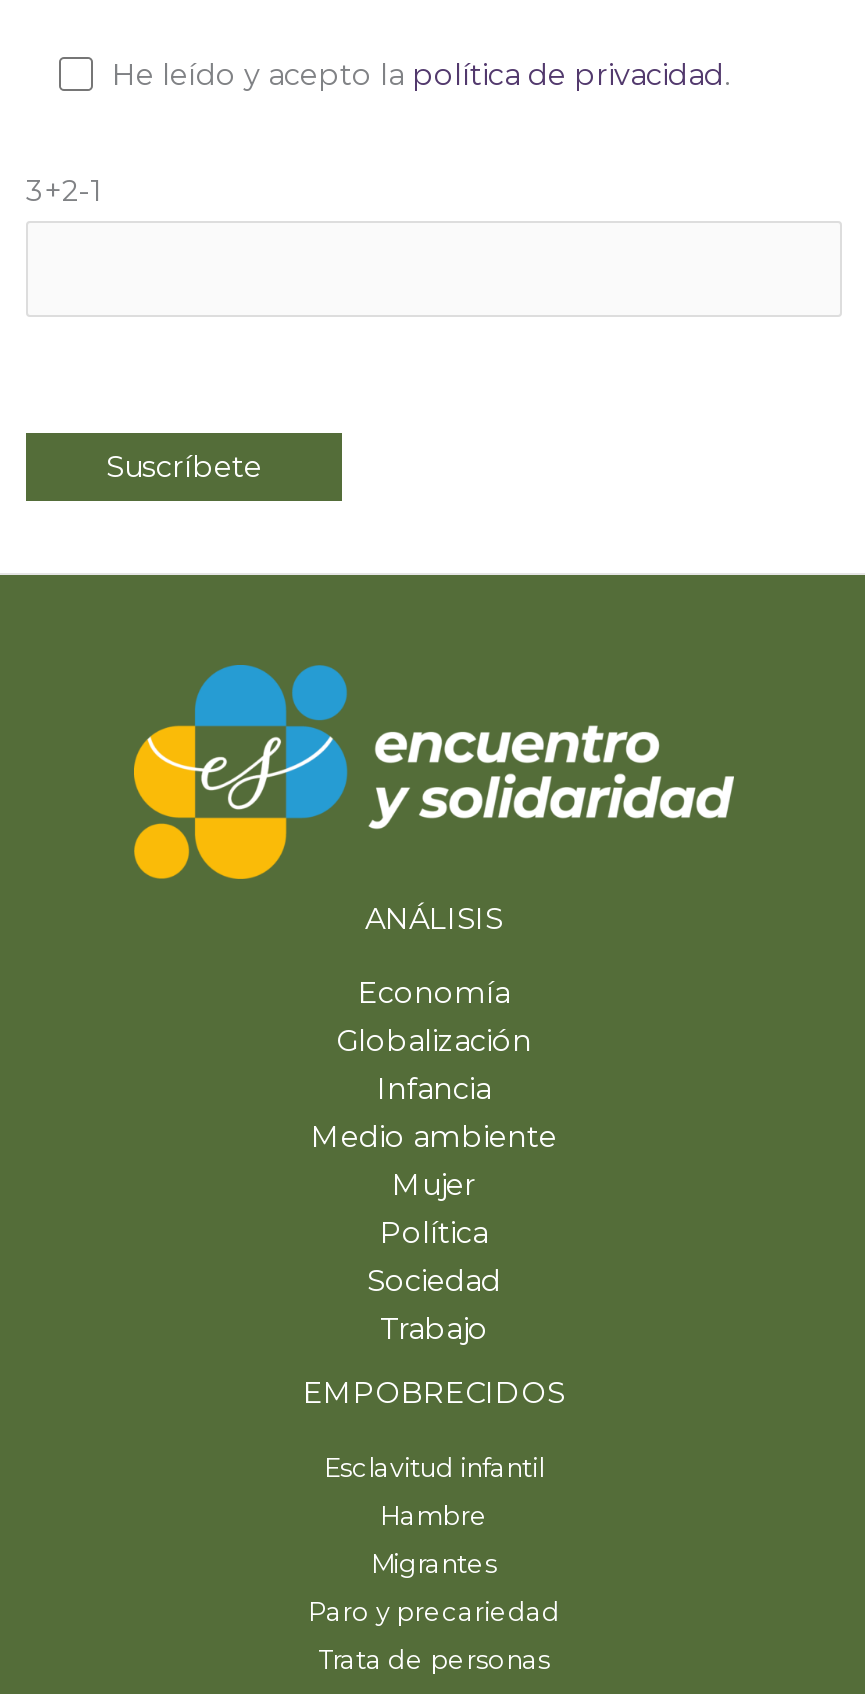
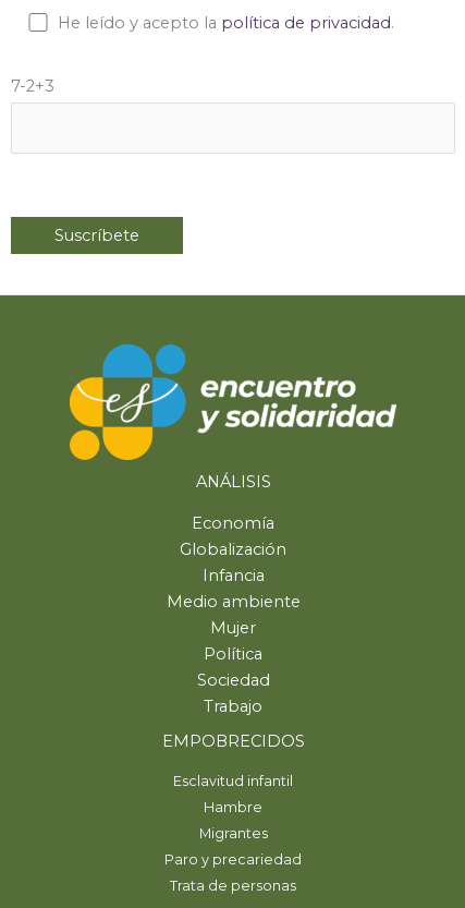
- 3+2-1
+ 7-2+3
